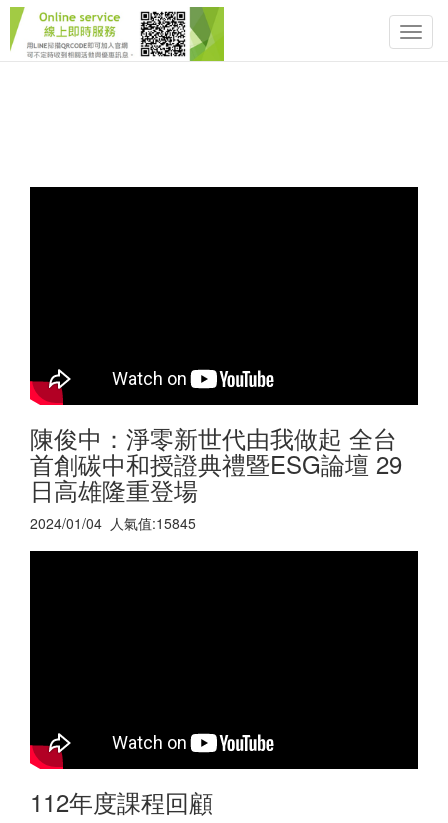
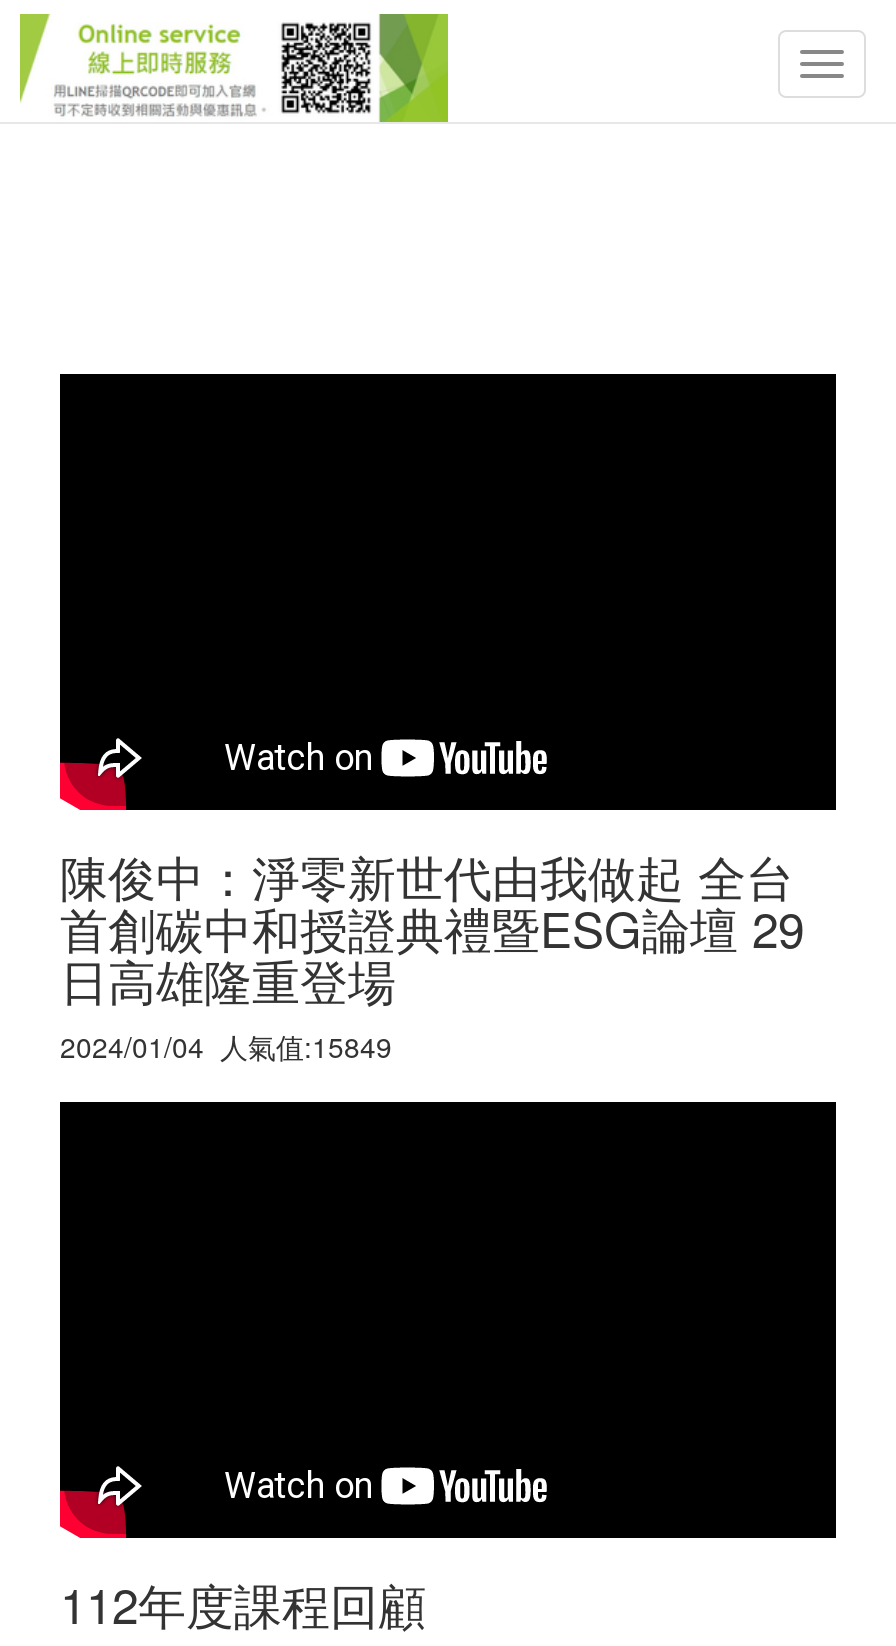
- 2024/01/04 人氣值:15845
+ 2024/01/04 人氣值:15849
